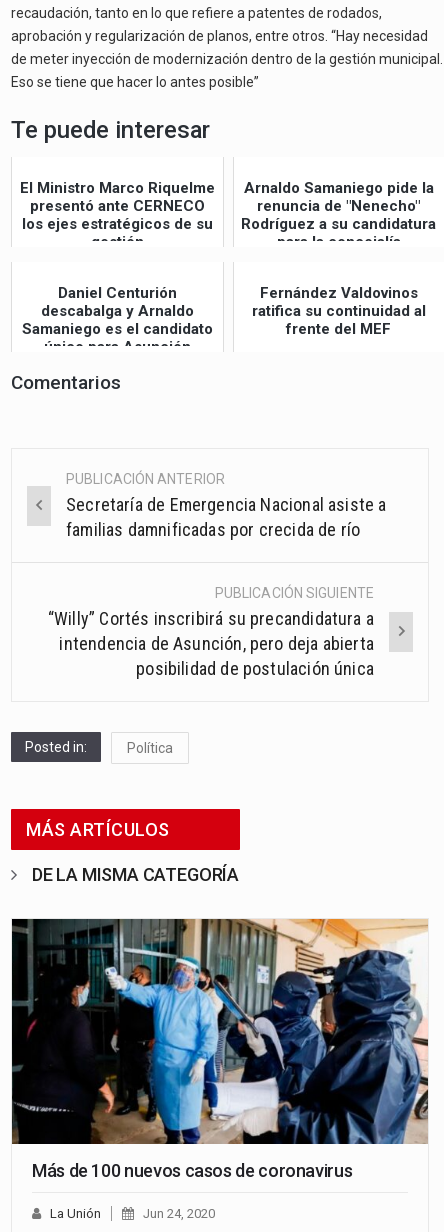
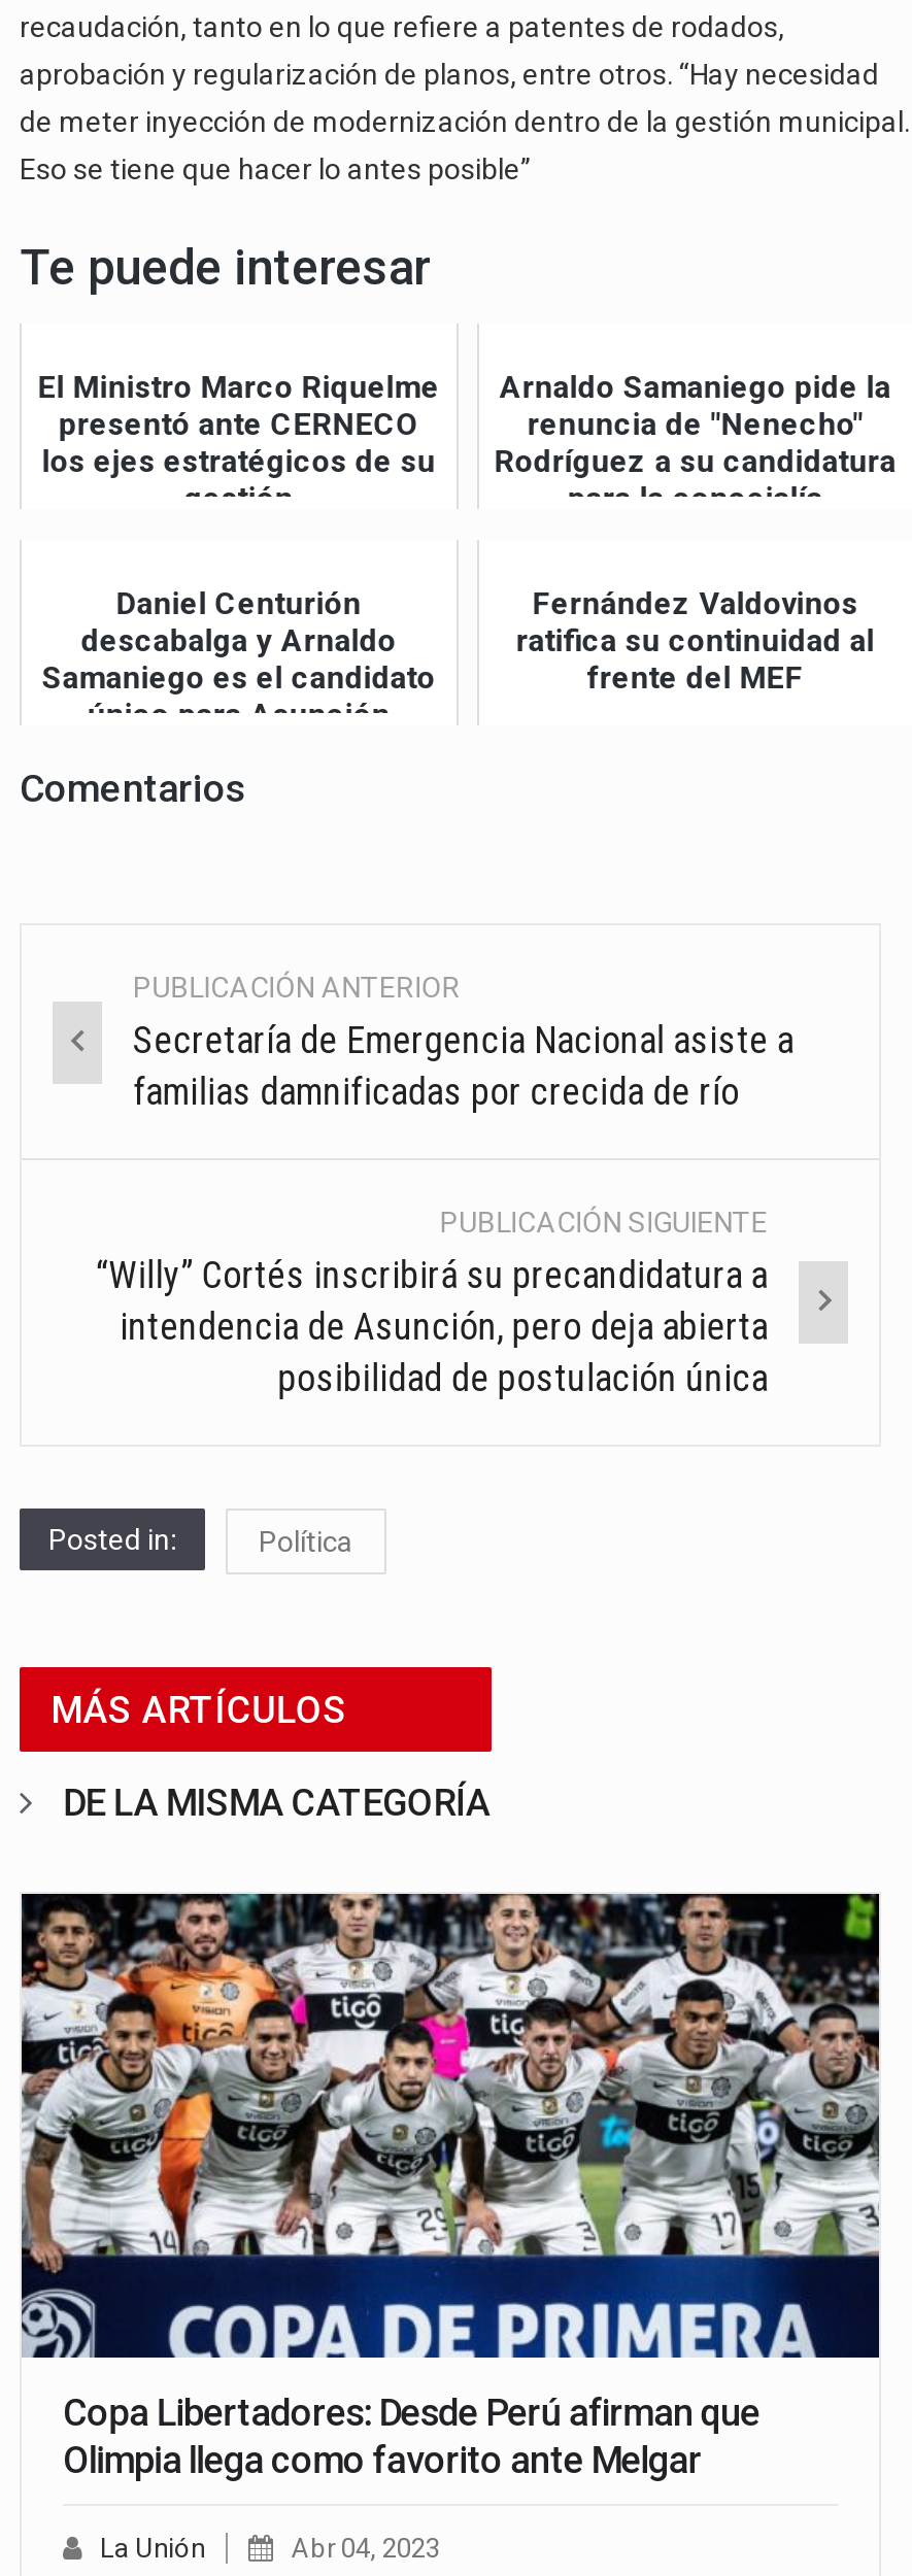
- [image]
- Más de 100 nuevos casos de coronavirus
+ [image]
+ Copa Libertadores: Desde Perú afirman que
+ Olimpia llega como favorito ante Melgar

- Jun 24, 2020
+ Abr 04, 2023
